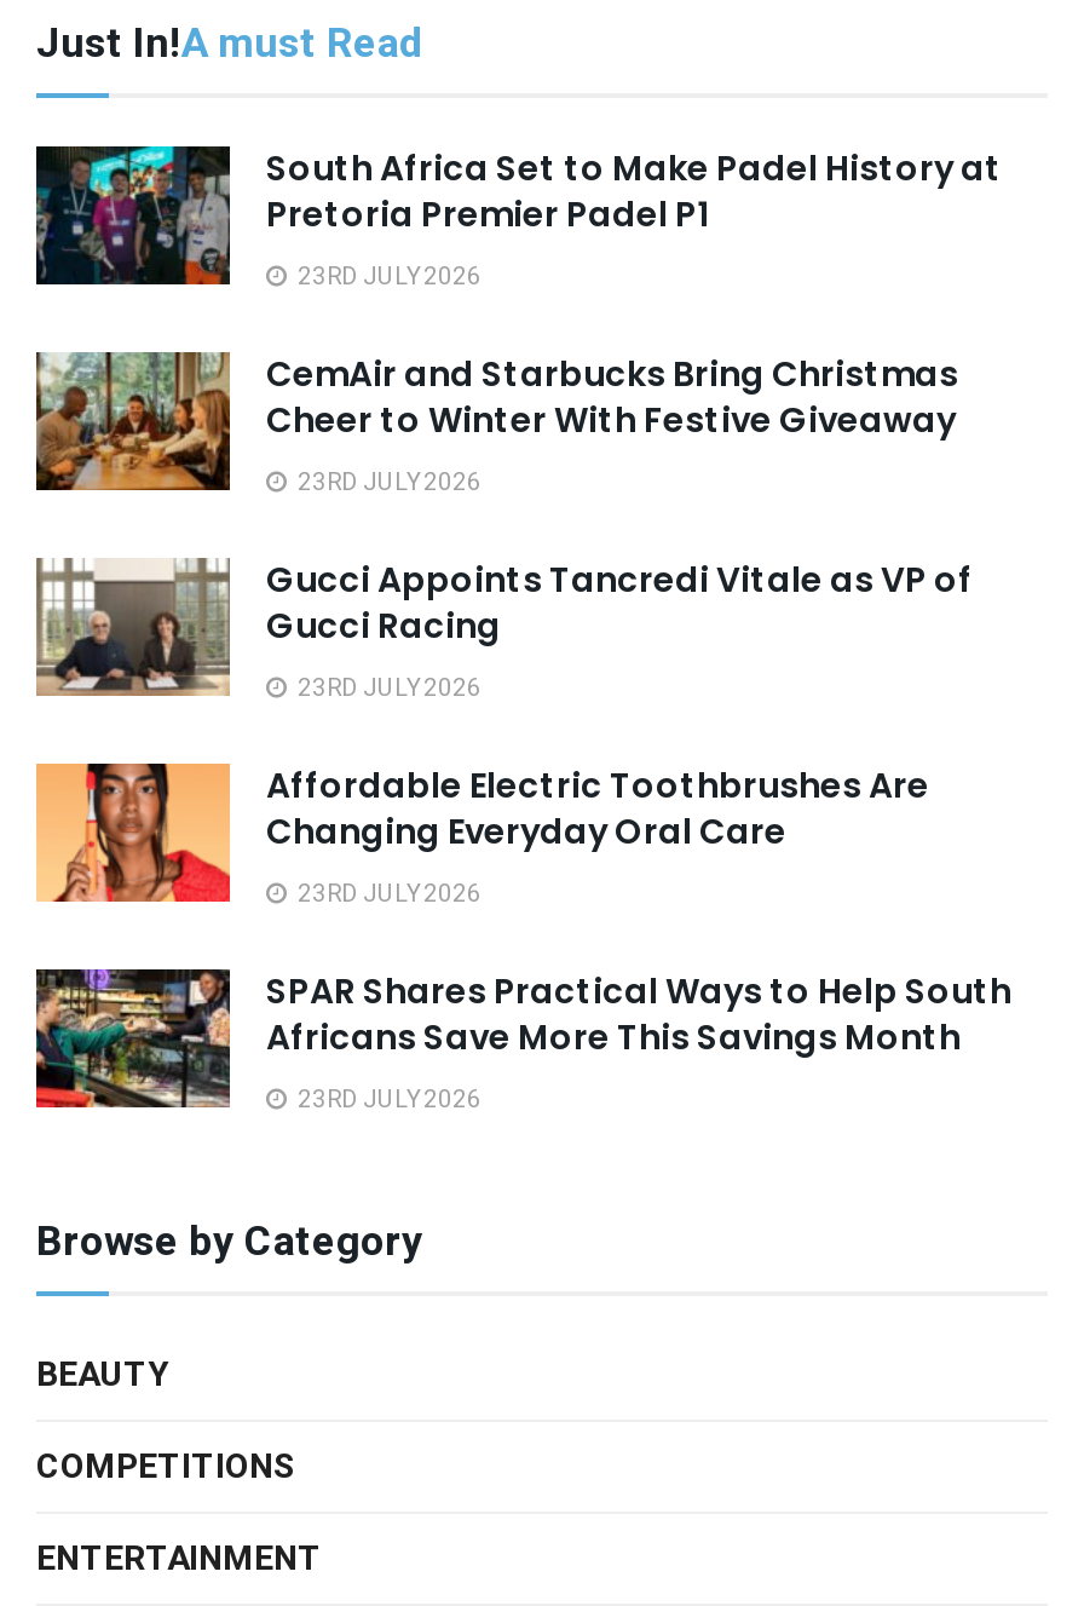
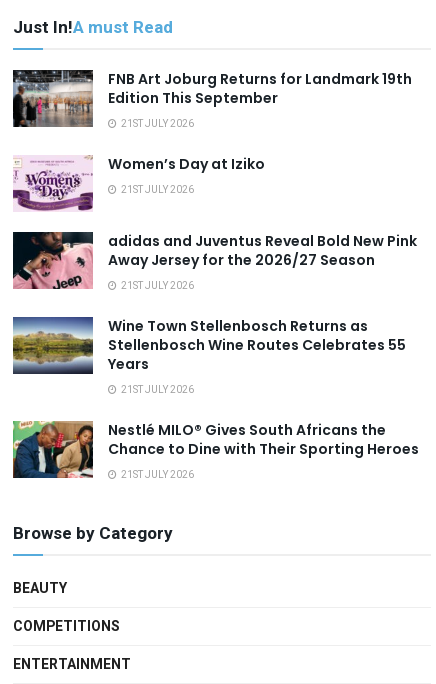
- [image]
- South Africa Set to Make Padel History at
- Pretoria Premier Padel P1
- 23RD JULY 2026
+ [image]
+ FNB Art Joburg Returns for Landmark 19th
+ Edition This September
+ 21ST JULY 2026

- [image]
- CemAir and Starbucks Bring Christmas
- Cheer to Winter With Festive Giveaway
- 23RD JULY 2026
+ [image]
+ Women’s Day at Iziko
+ 21ST JULY 2026

- [image]
- Gucci Appoints Tancredi Vitale as VP of
- Gucci Racing
- 23RD JULY 2026
+ [image]
+ adidas and Juventus Reveal Bold New Pink
+ Away Jersey for the 2026/27 Season
+ 21ST JULY 2026

- [image]
- Affordable Electric Toothbrushes Are
- Changing Everyday Oral Care
- 23RD JULY 2026
+ [image]
+ Wine Town Stellenbosch Returns as
+ Stellenbosch Wine Routes Celebrates 55
+ Years
+ 21ST JULY 2026

- [image]
- SPAR Shares Practical Ways to Help South
- Africans Save More This Savings Month
- 23RD JULY 2026
+ [image]
+ Nestlé MILO® Gives South Africans the
+ Chance to Dine with Their Sporting Heroes
+ 21ST JULY 2026
